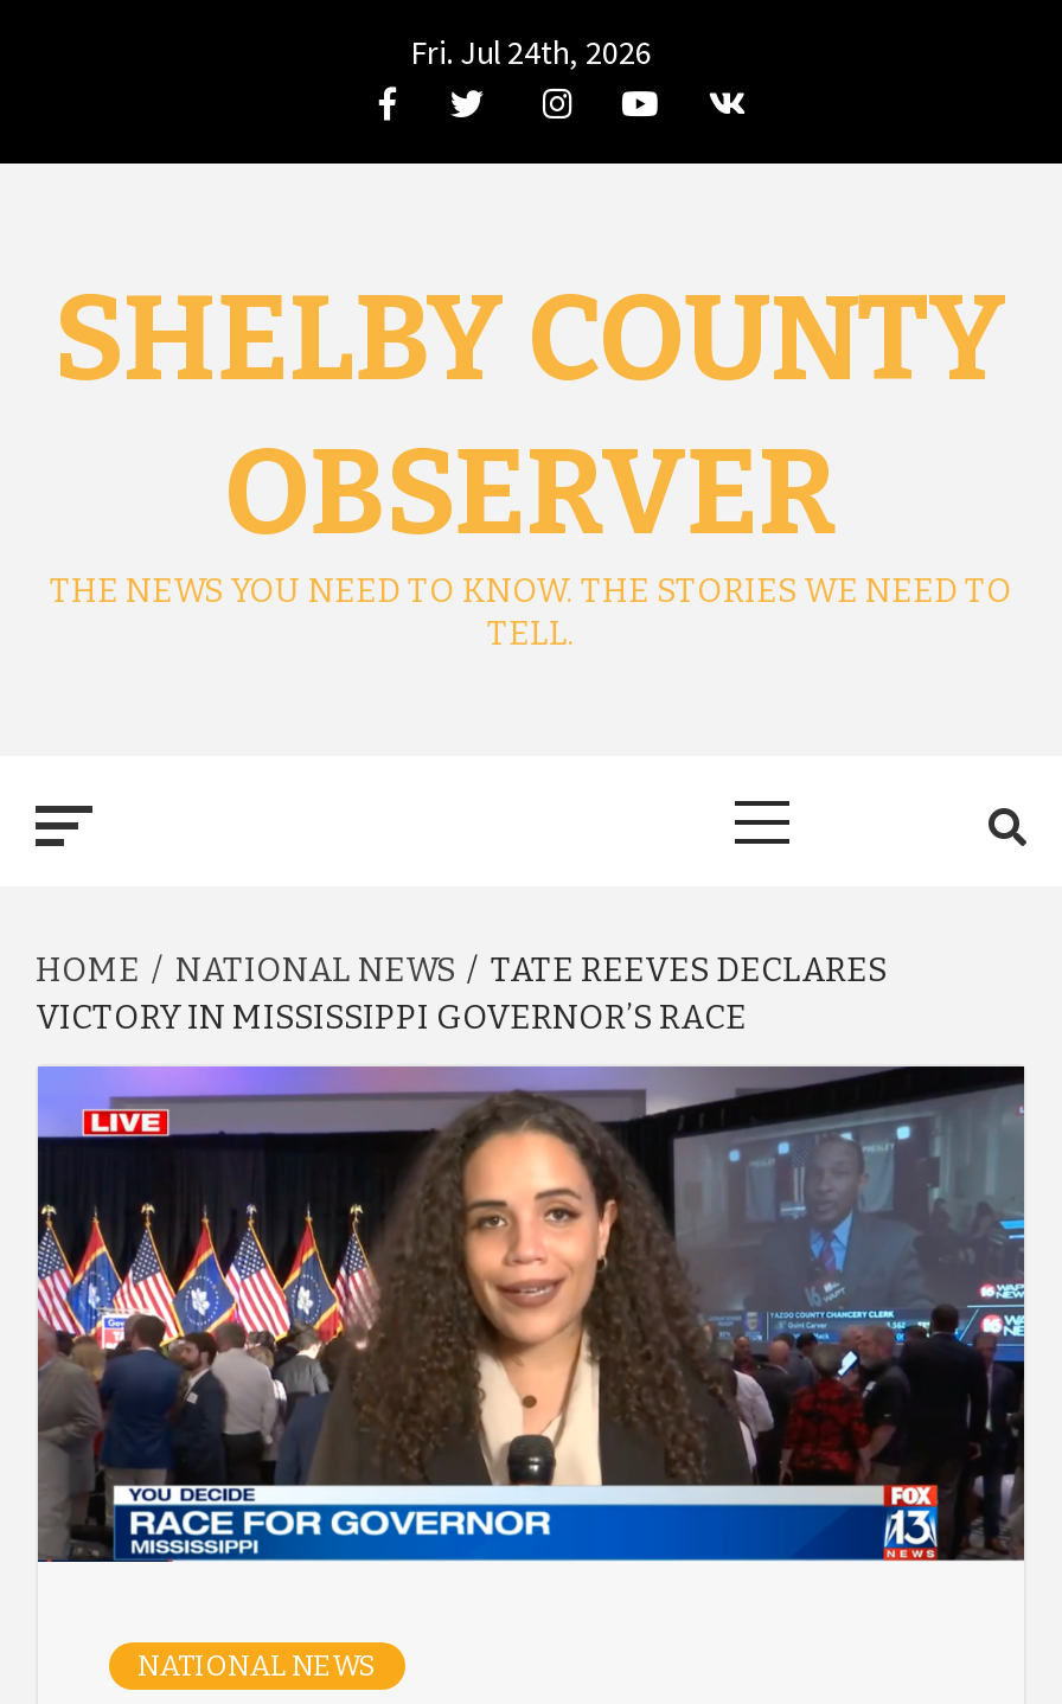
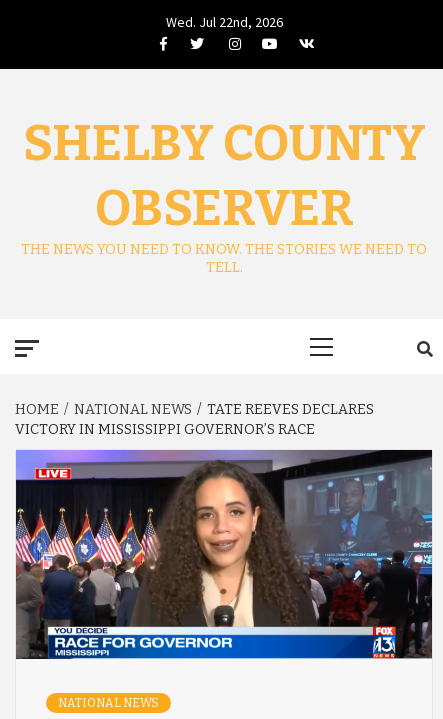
- Fri. Jul 24th, 2026
+ Wed. Jul 22nd, 2026
